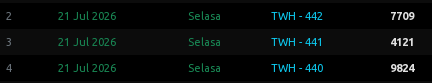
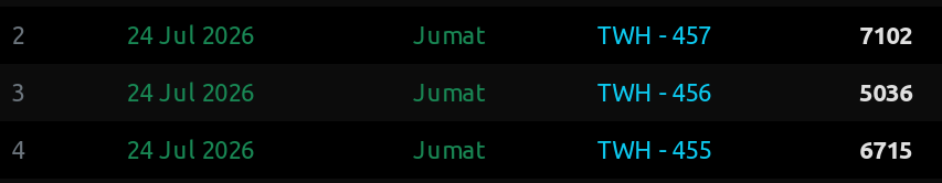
- 21 Jul 2026
- Selasa
- TWH - 442
- 7709
+ 24 Jul 2026
+ Jumat
+ TWH - 457
+ 7102

- 21 Jul 2026
- Selasa
- TWH - 441
- 4121
+ 24 Jul 2026
+ Jumat
+ TWH - 456
+ 5036

- 21 Jul 2026
- Selasa
- TWH - 440
- 9824
+ 24 Jul 2026
+ Jumat
+ TWH - 455
+ 6715
